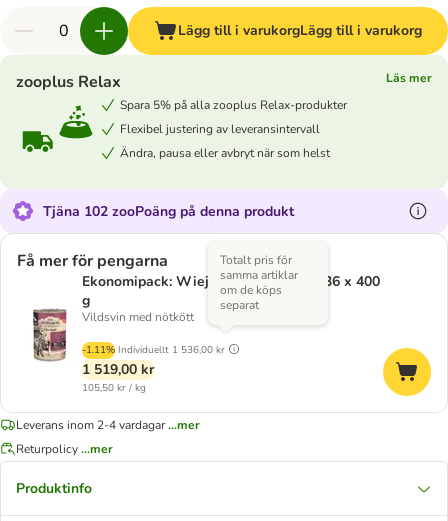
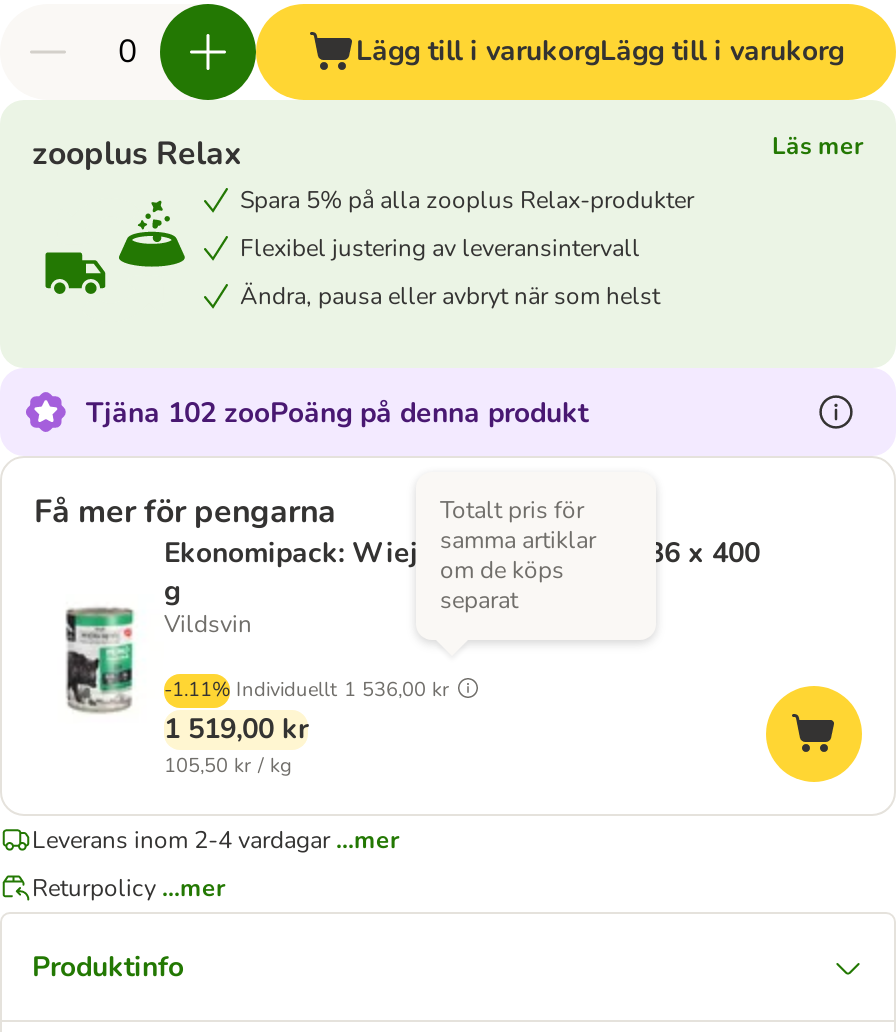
- [image]
- Vildsvin med nötkött
+ [image]
+ Vildsvin
